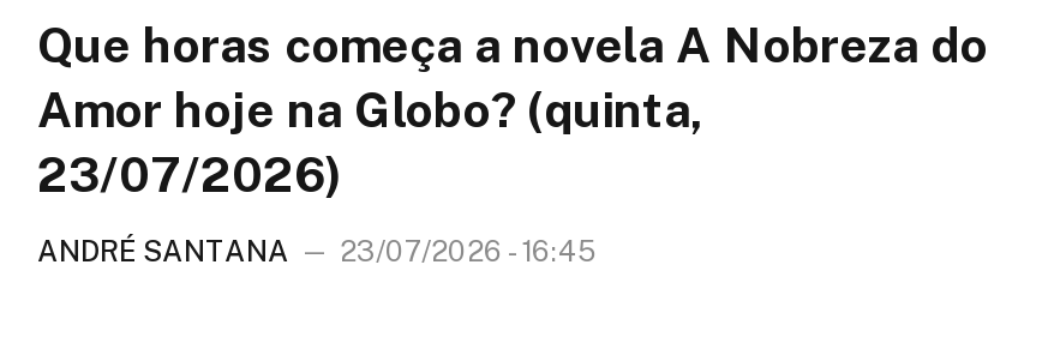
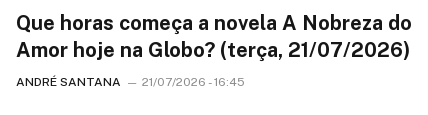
- Amor hoje na Globo? (quinta,
- 23/07/2026)
+ Amor hoje na Globo? (terça, 21/07/2026)

- ANDRÉ SANTANA 23/07/2026 - 16:45
+ ANDRÉ SANTANA 21/07/2026 - 16:45
